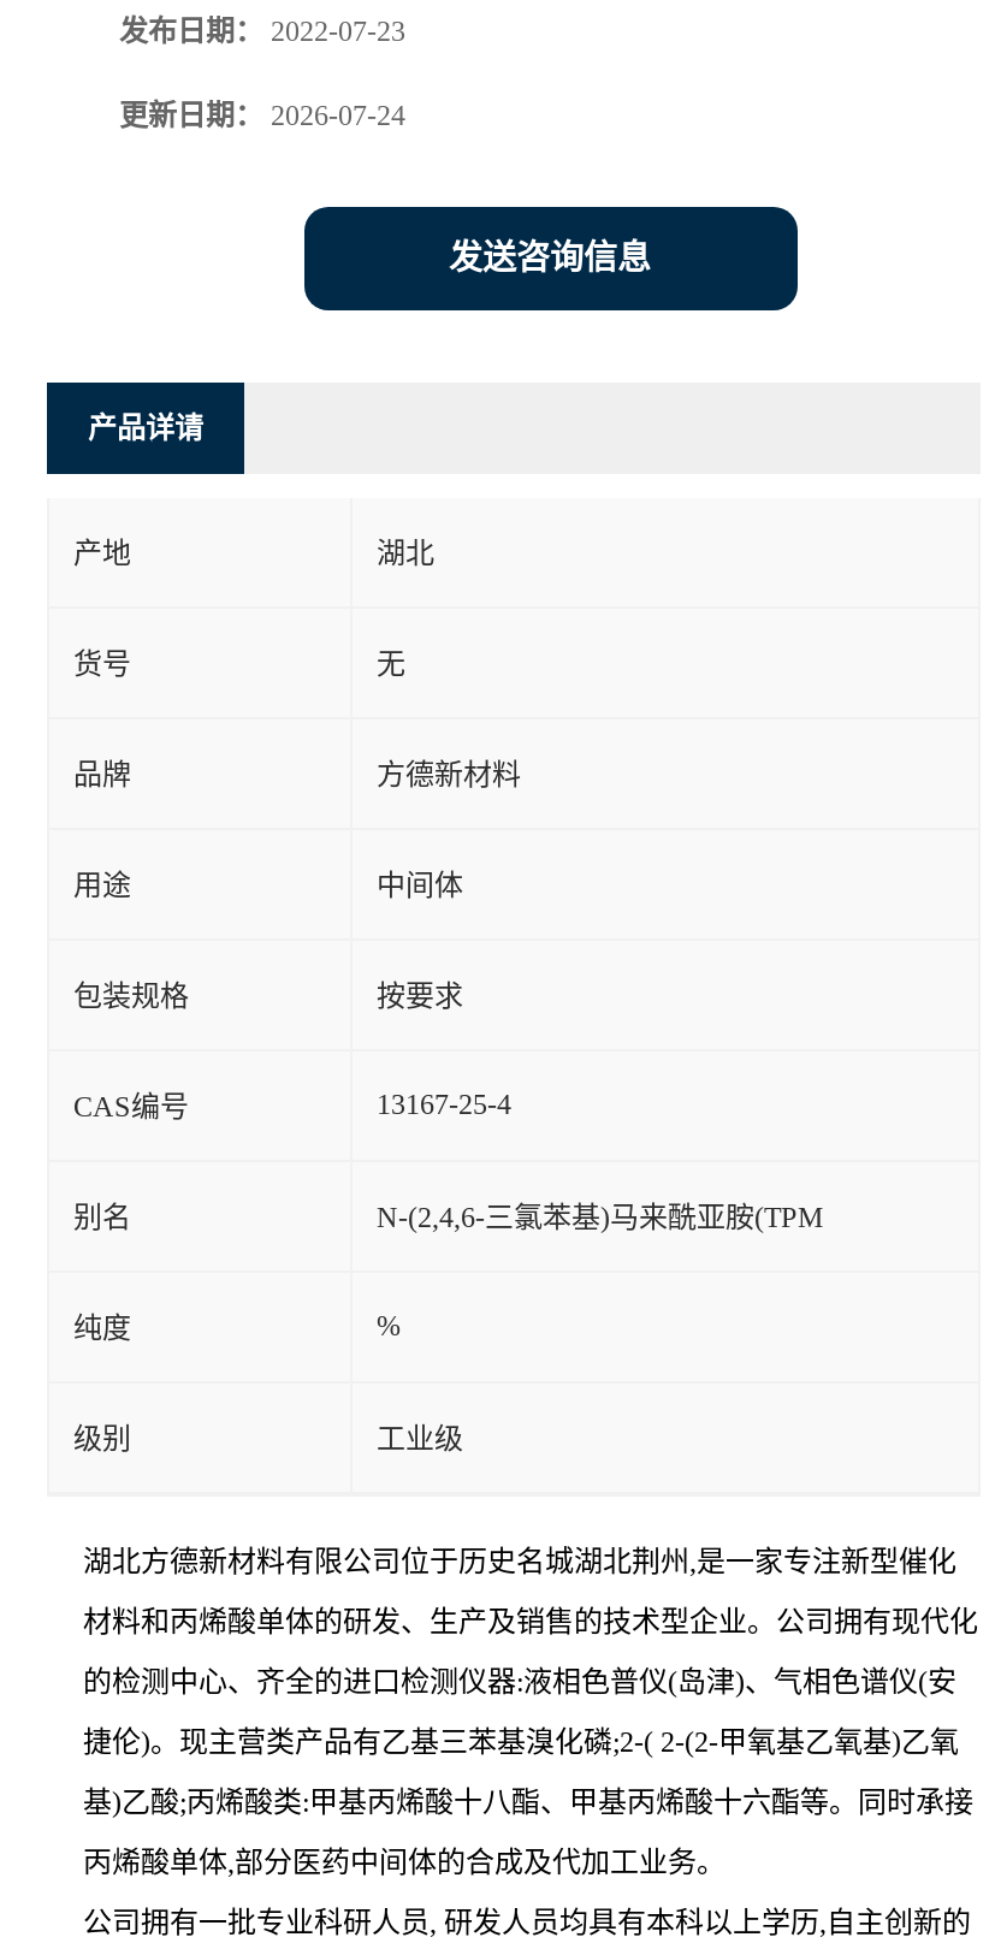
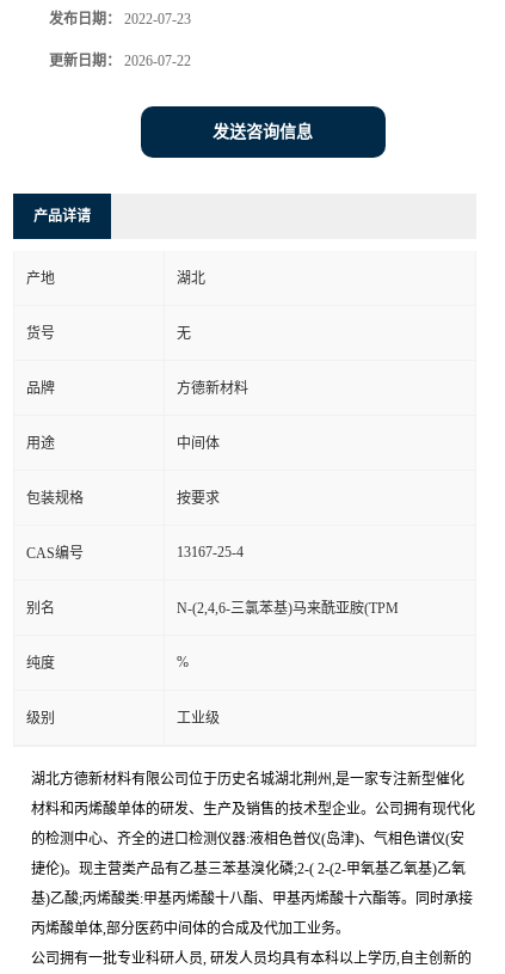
- 更新日期：2026-07-24
+ 更新日期：2026-07-22
